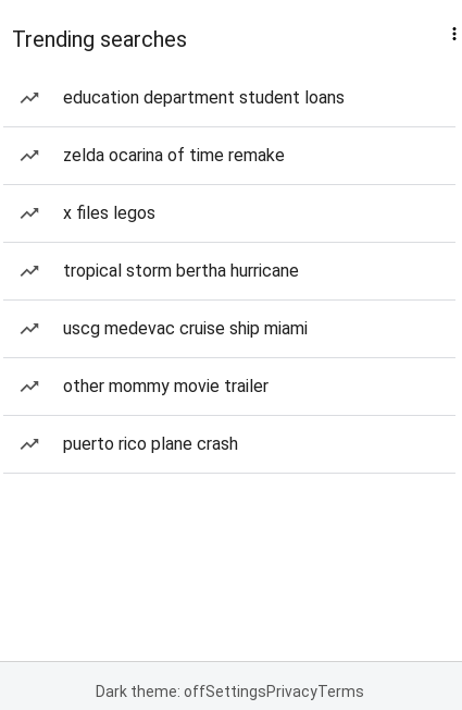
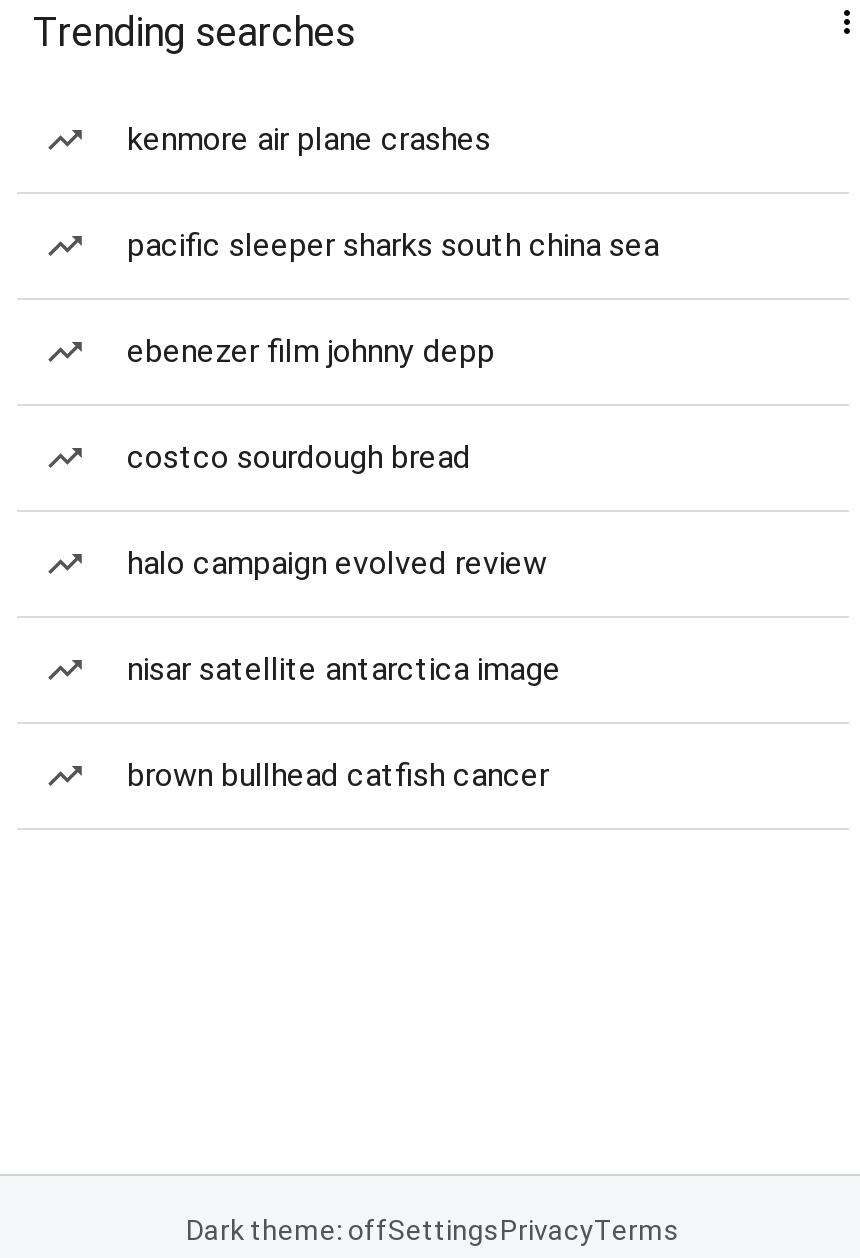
- education department student loans
+ kenmore air plane crashes

- zelda ocarina of time remake
+ pacific sleeper sharks south china sea

- x files legos
+ ebenezer film johnny depp

- tropical storm bertha hurricane
+ costco sourdough bread

- uscg medevac cruise ship miami
+ halo campaign evolved review

- other mommy movie trailer
+ nisar satellite antarctica image

- puerto rico plane crash
+ brown bullhead catfish cancer
